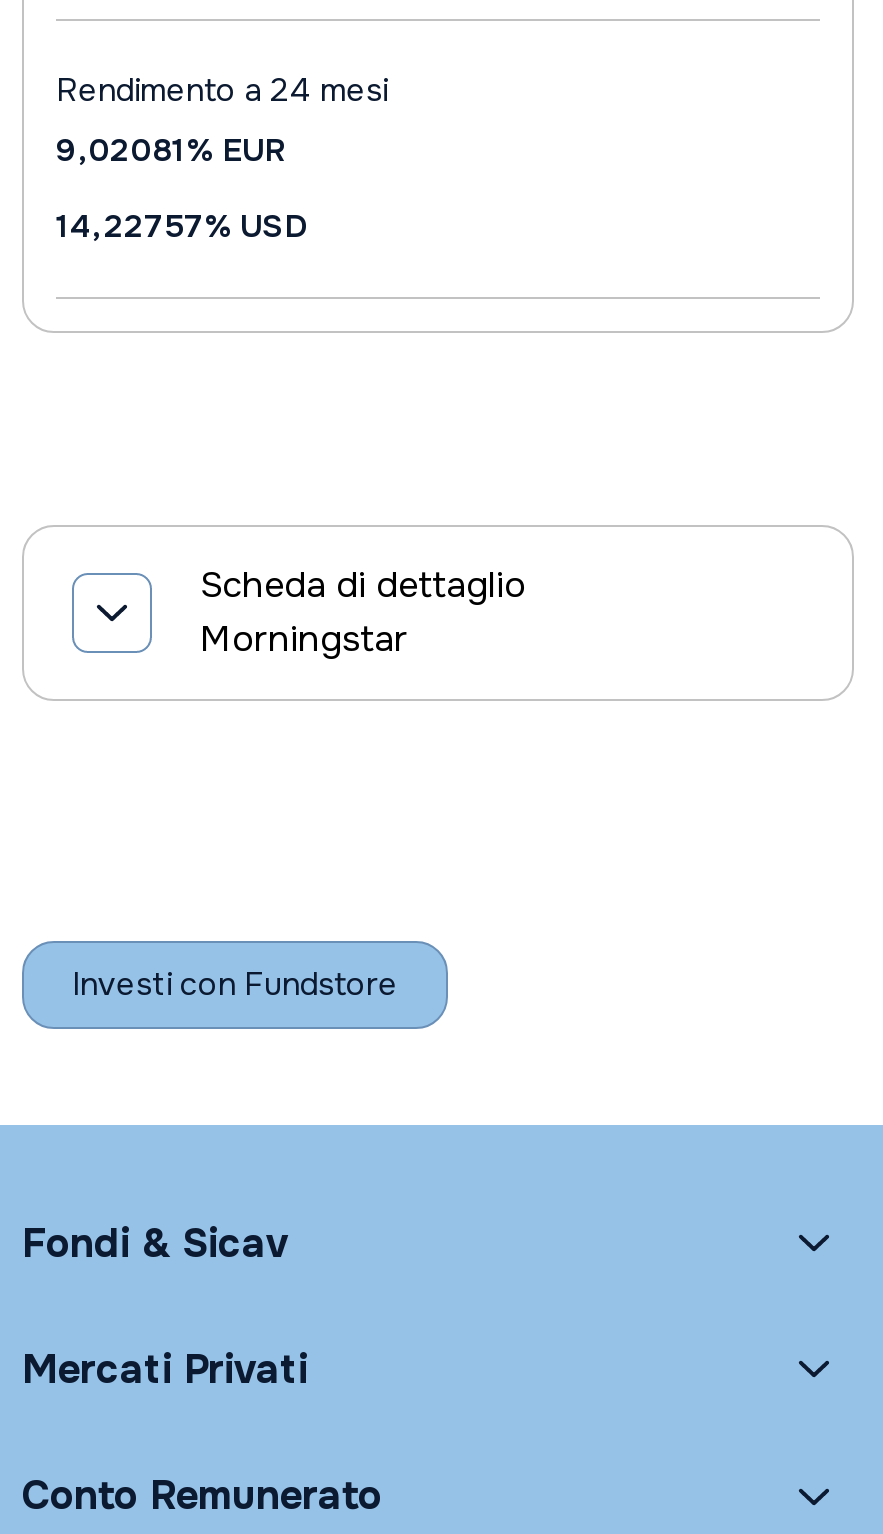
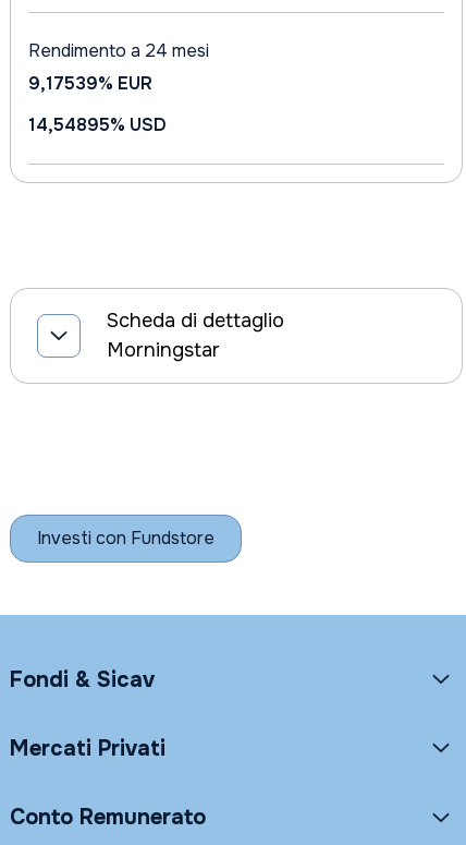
- 9,02081% EUR
+ 9,17539% EUR

- 14,22757% USD
+ 14,54895% USD
